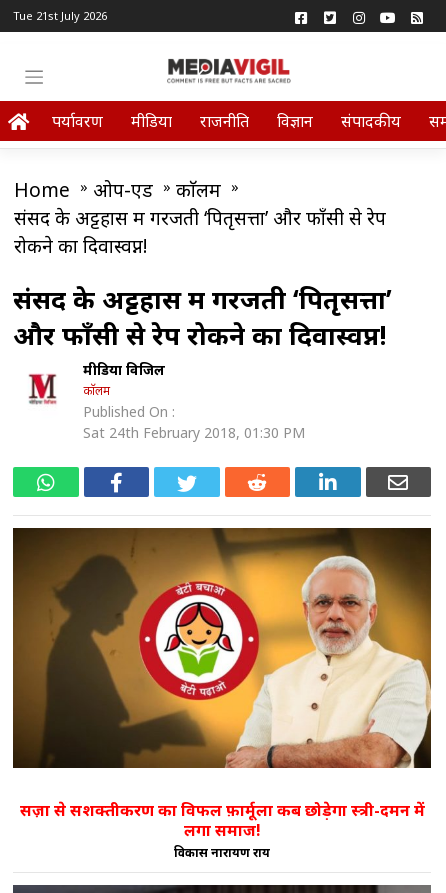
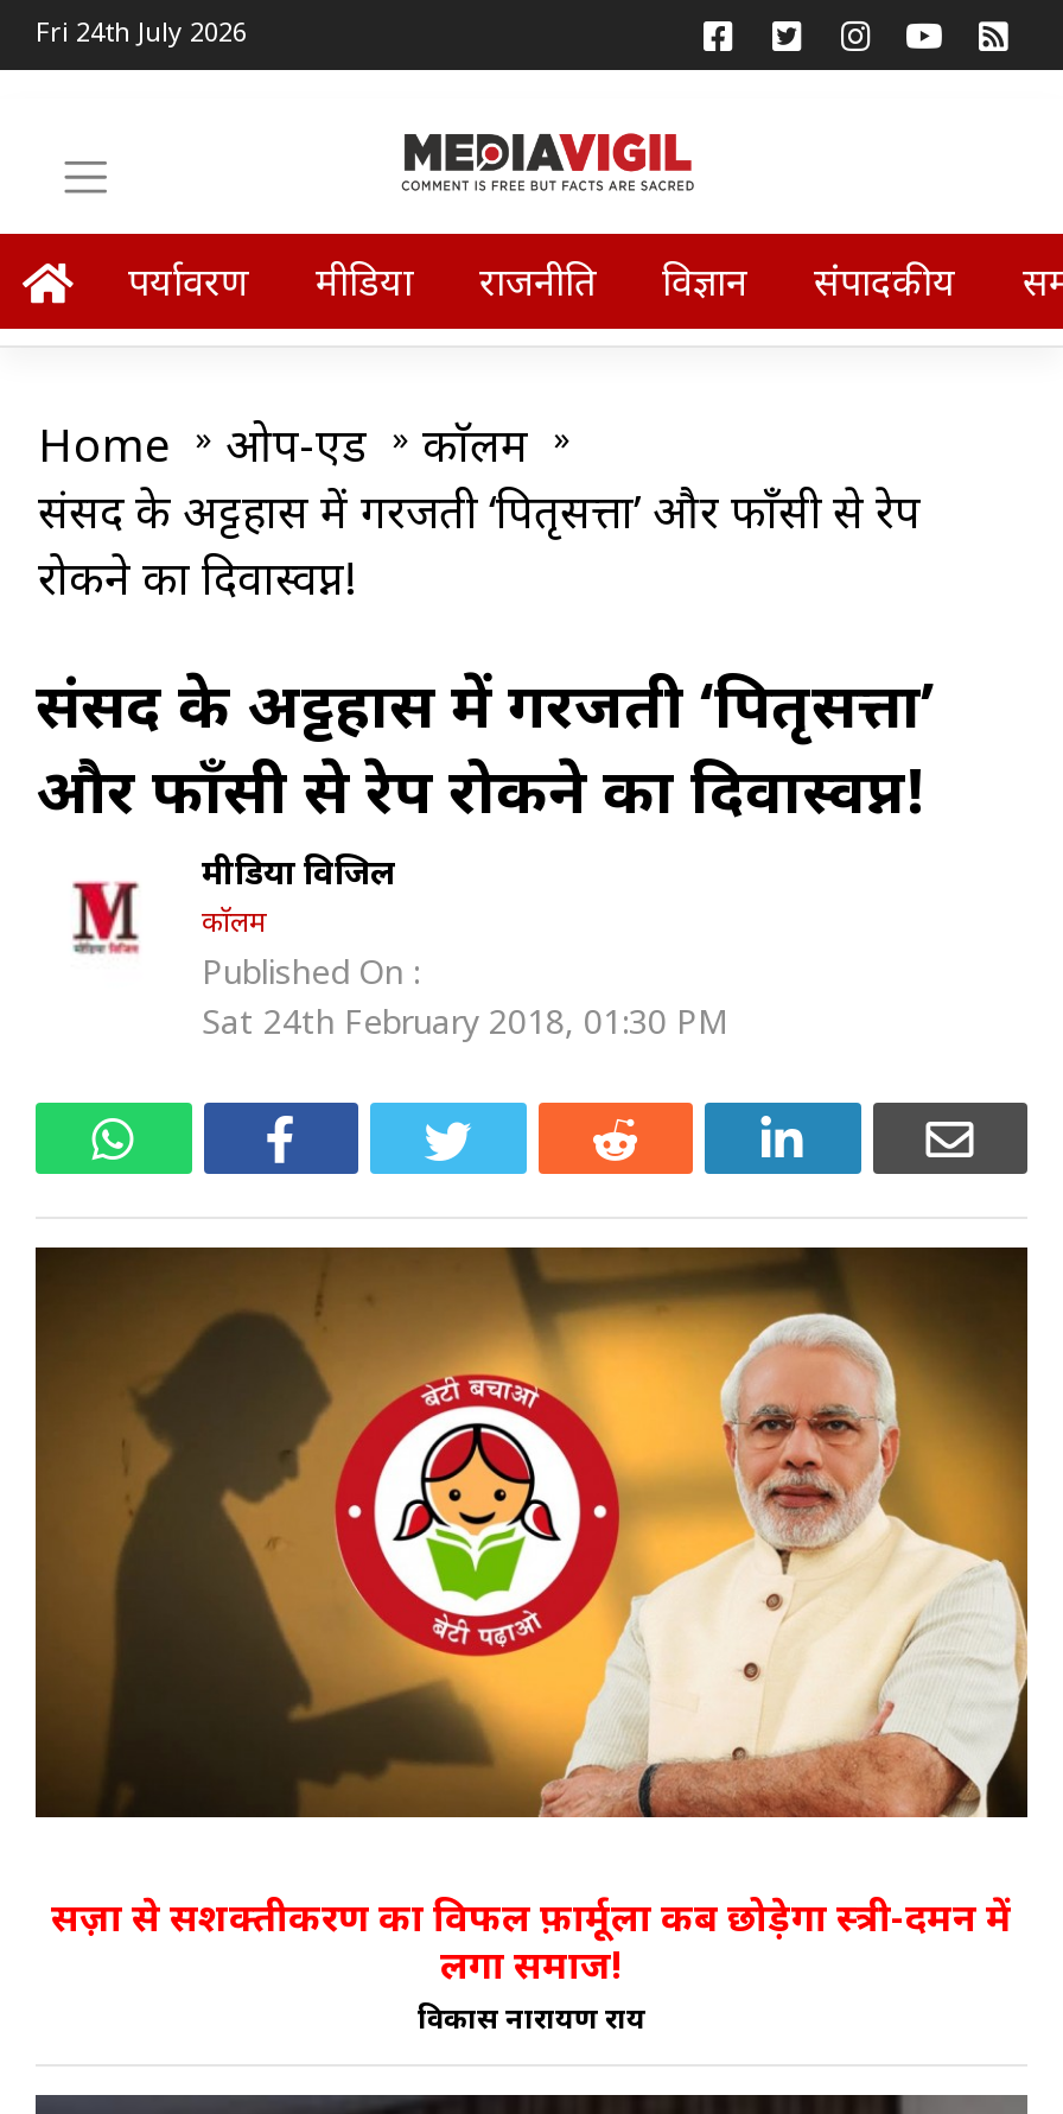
- Tue 21st July 2026
+ Fri 24th July 2026
